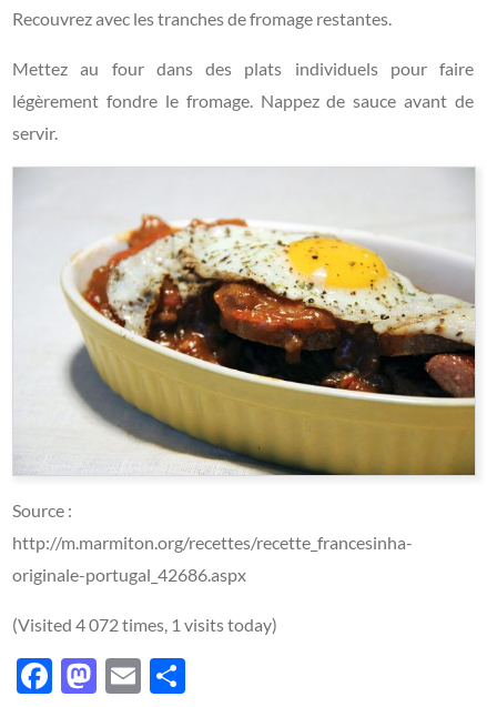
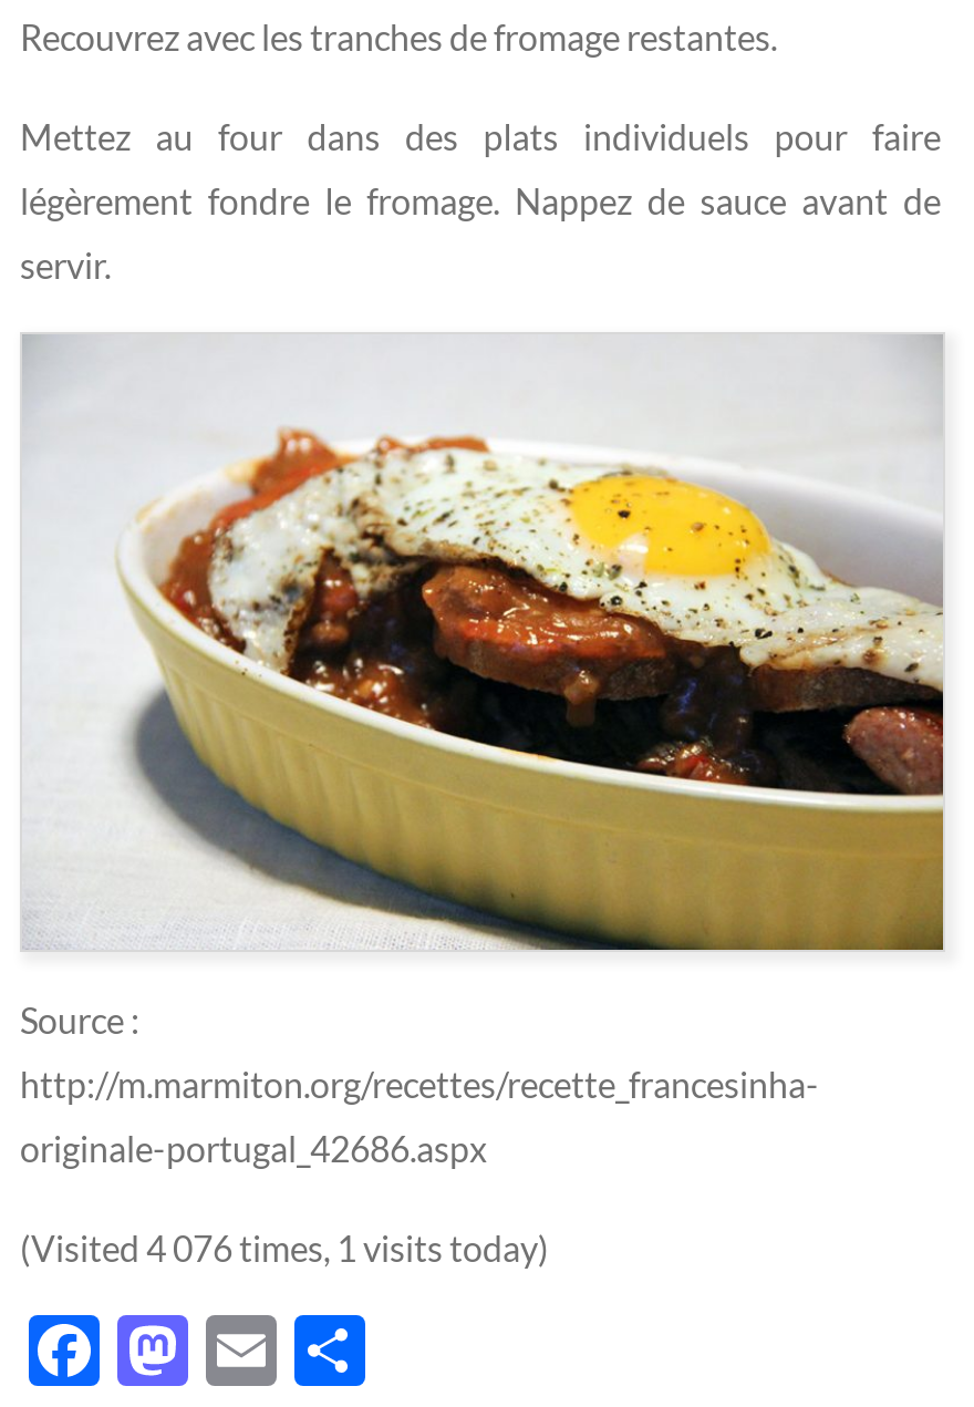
- (Visited 4 072 times, 1 visits today)
+ (Visited 4 076 times, 1 visits today)
